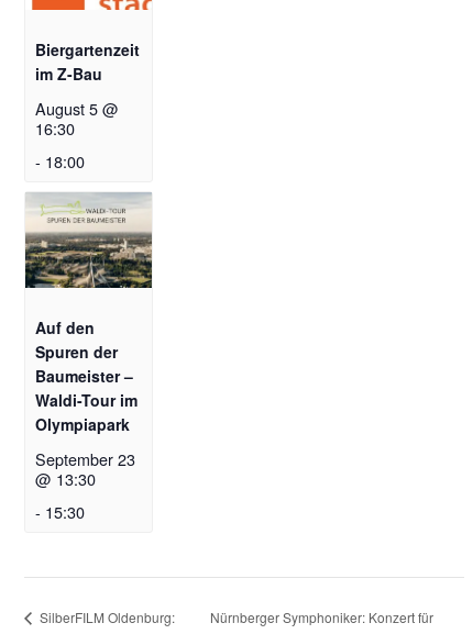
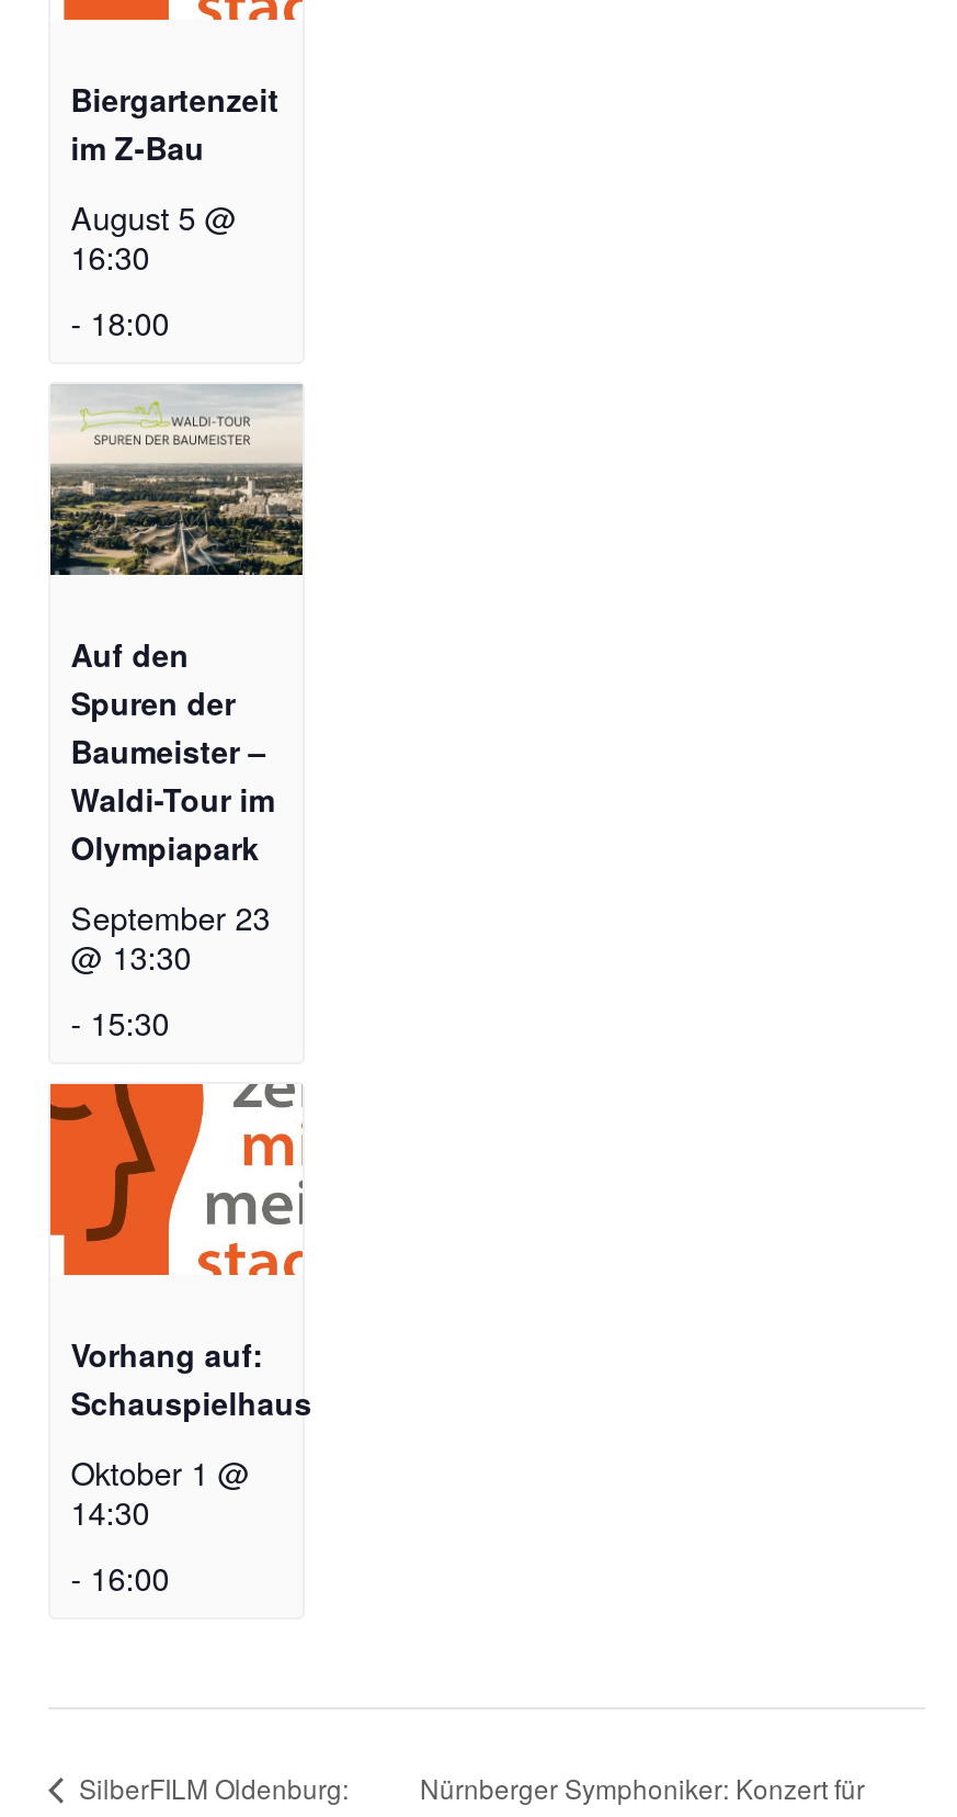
+ [image]
+ Vorhang auf:
+ Schauspielhaus
+ Oktober 1 @
+ 14:30
+ - 16:00
